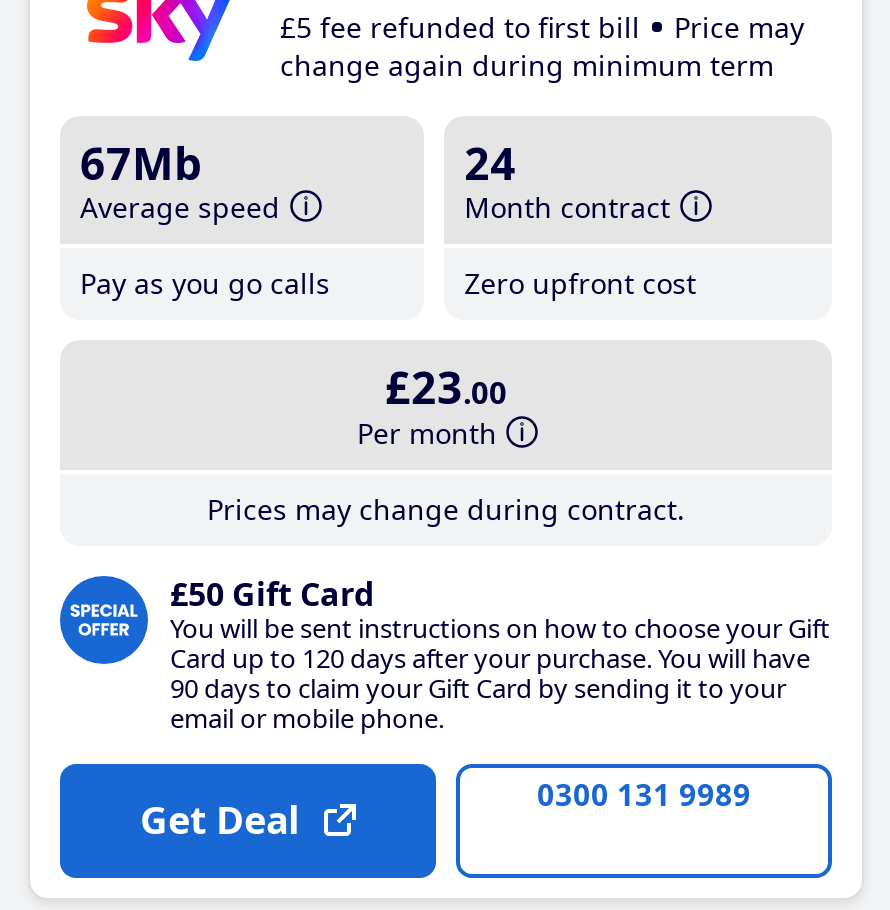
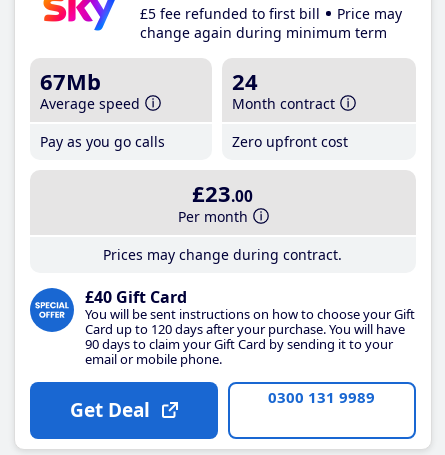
- £50 Gift Card
+ £40 Gift Card
